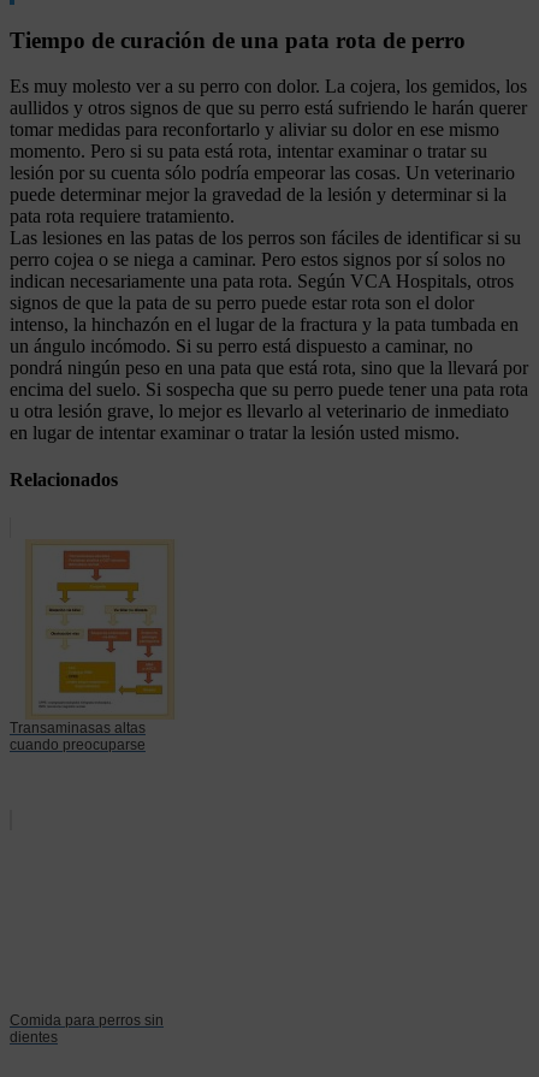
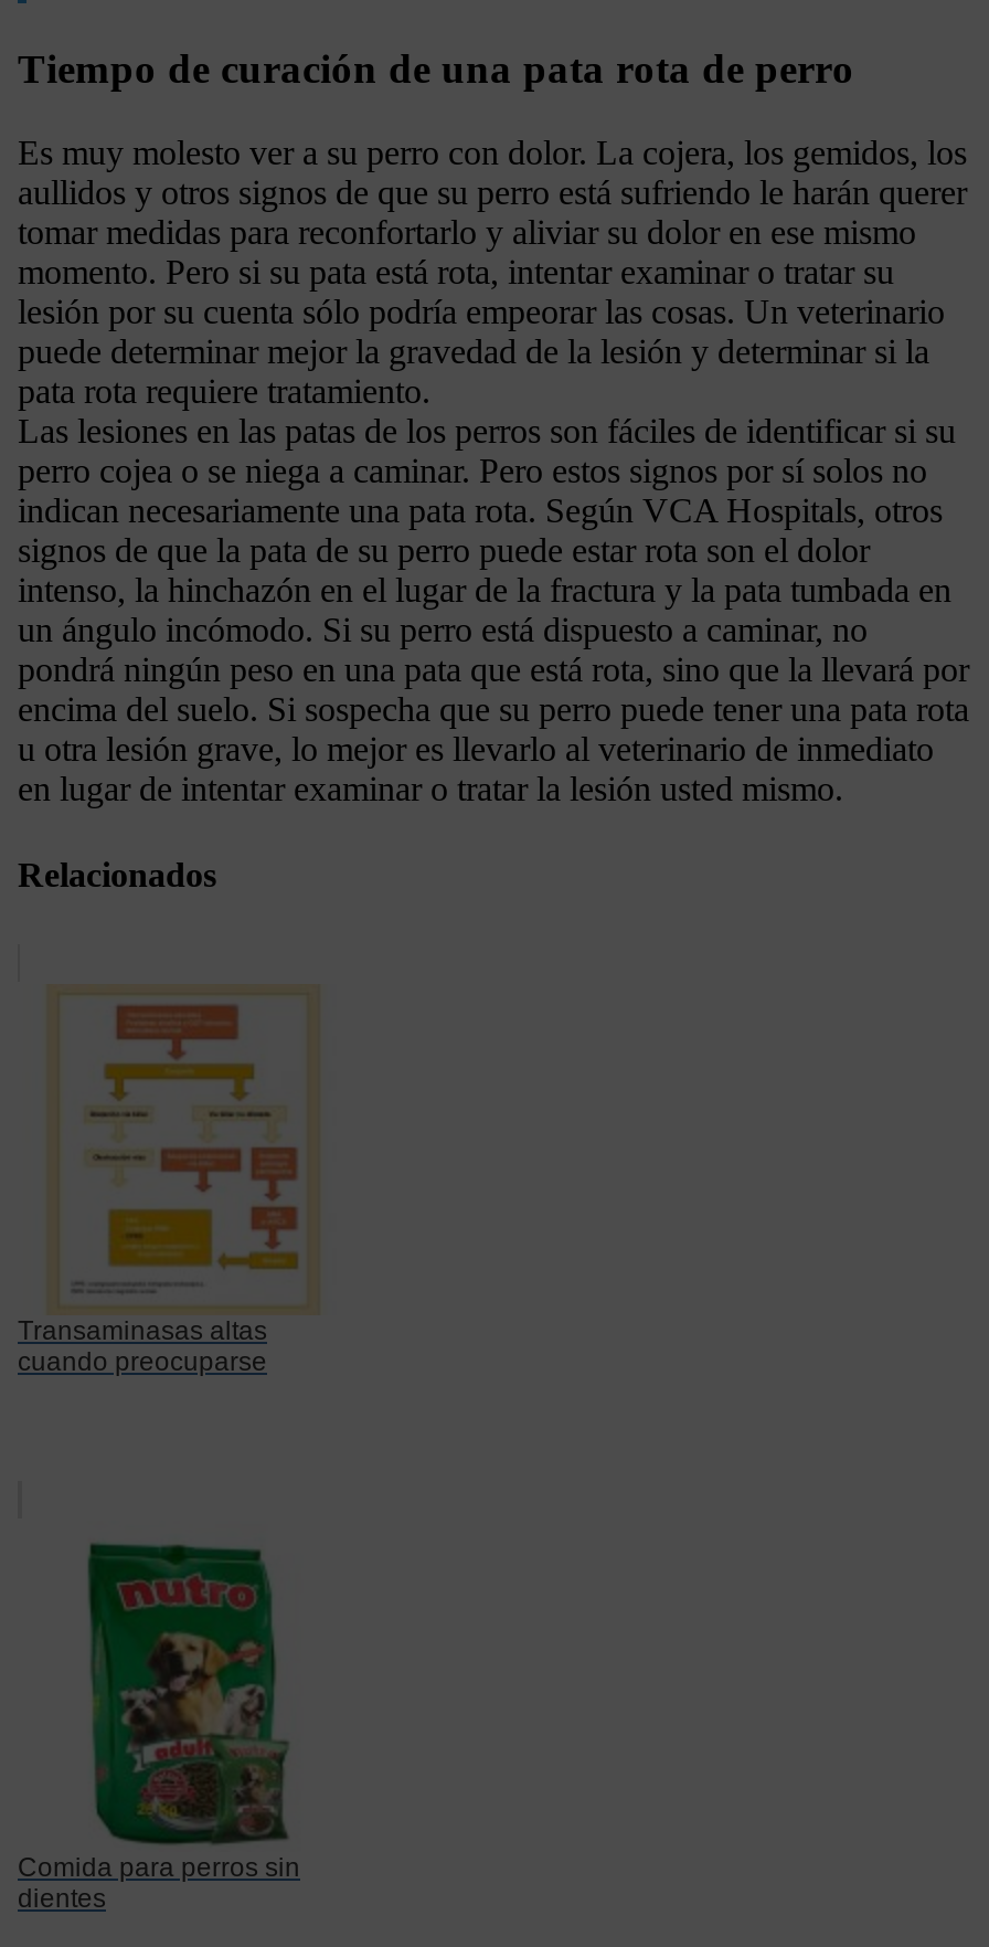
+ [image]
